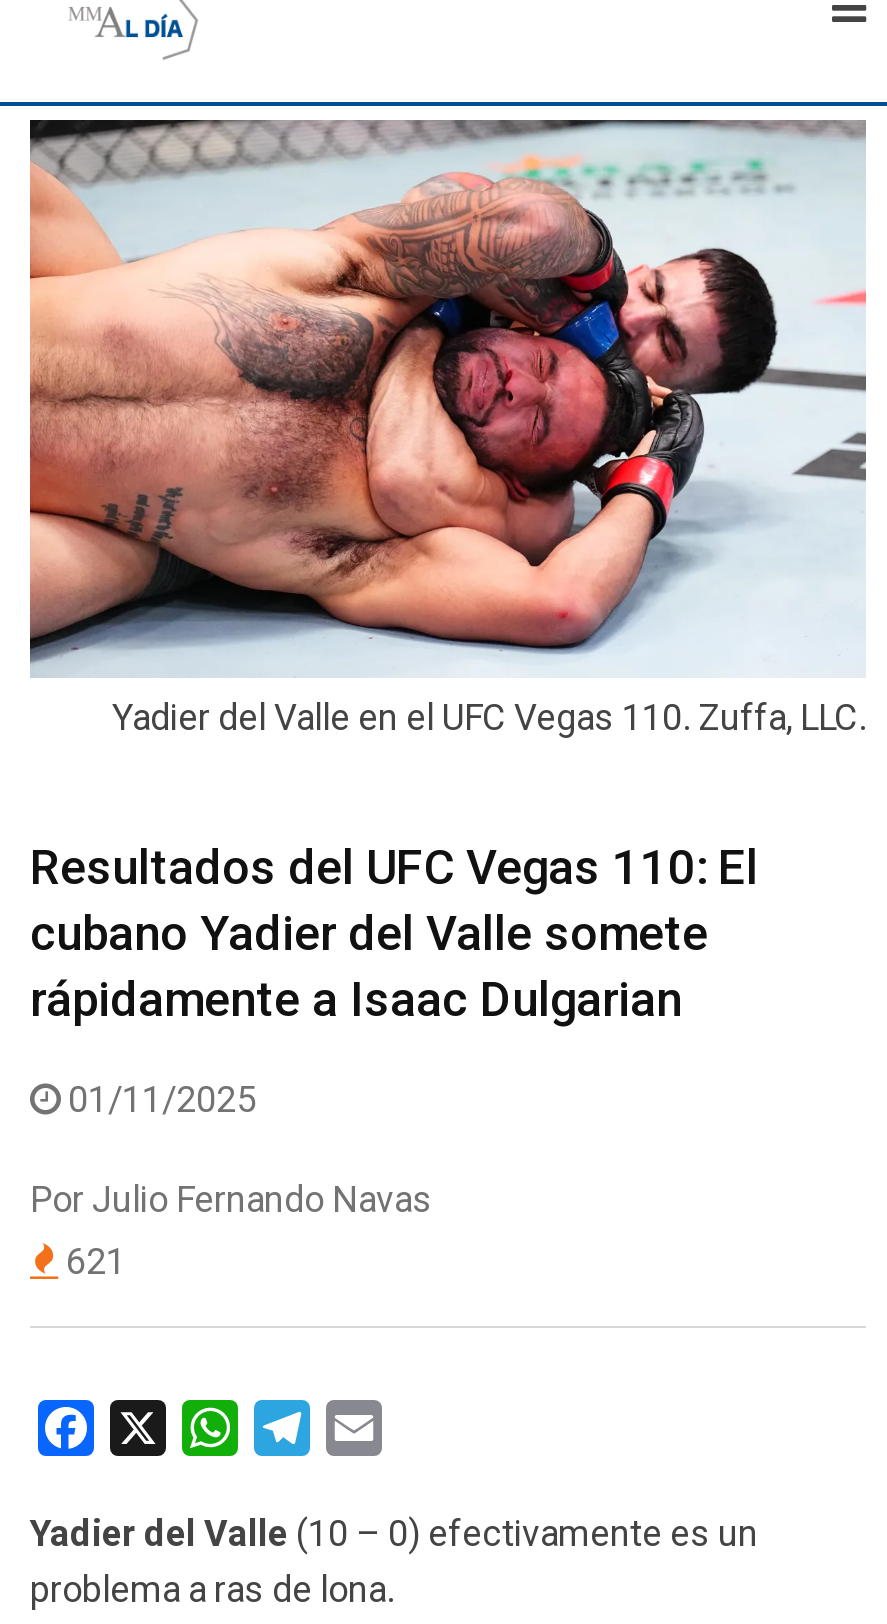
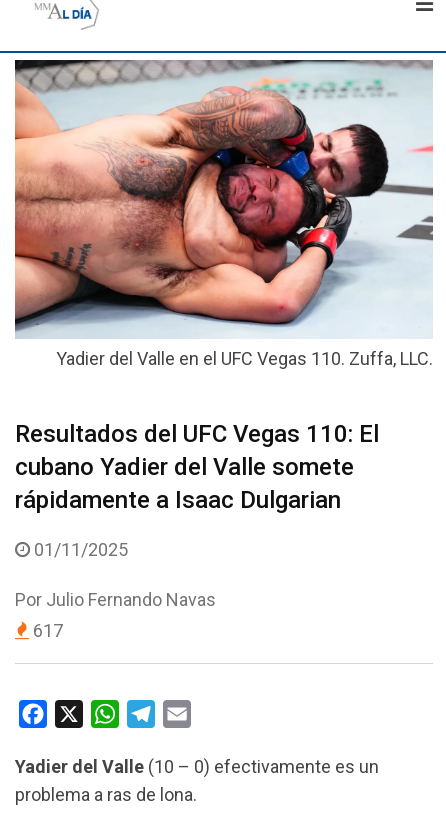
- 621
+ 617
